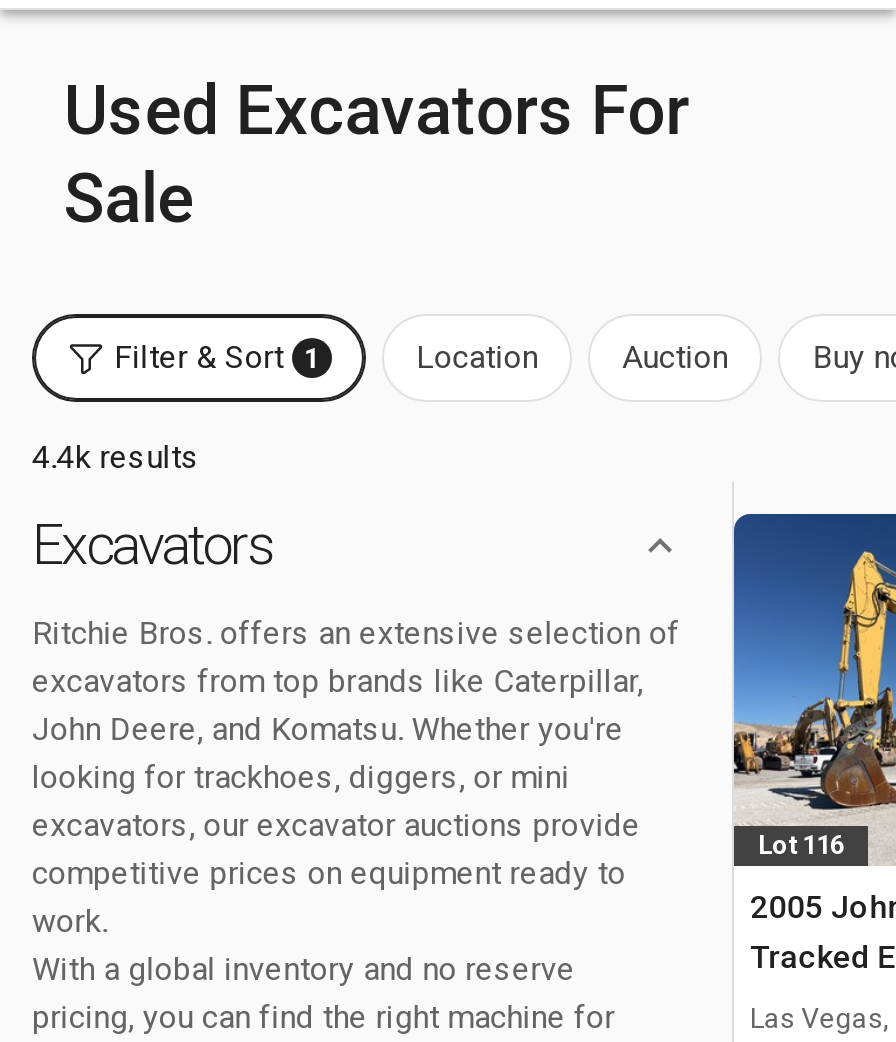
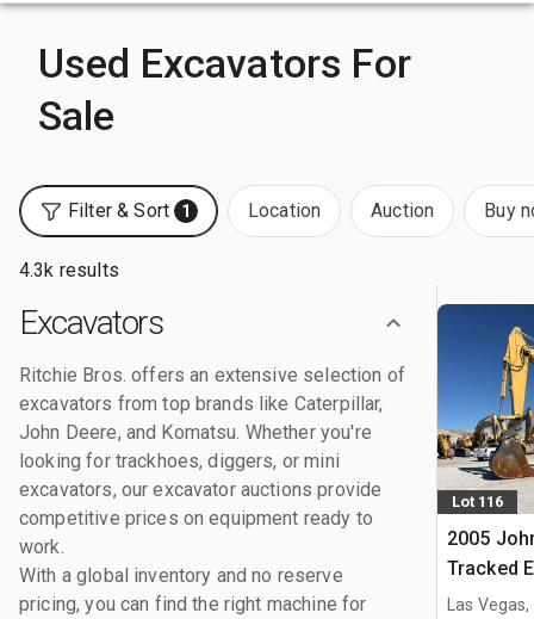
- 4.4k results
+ 4.3k results
